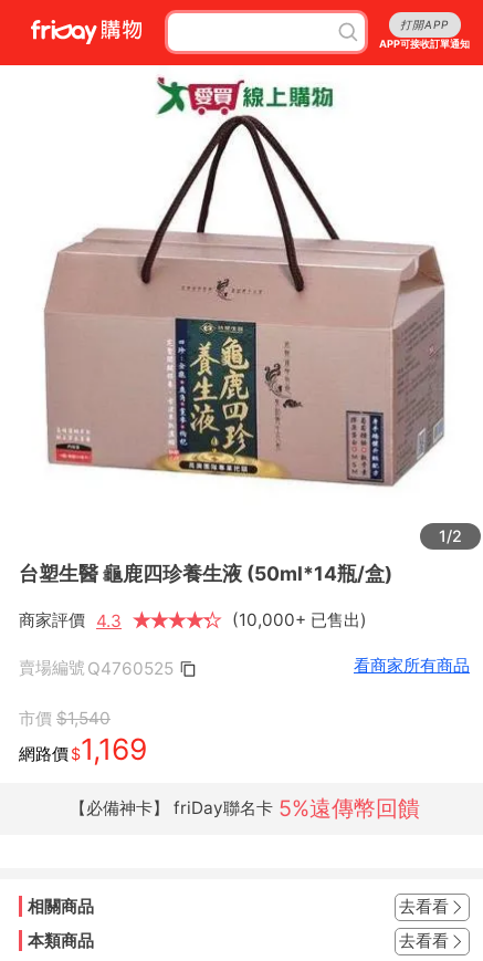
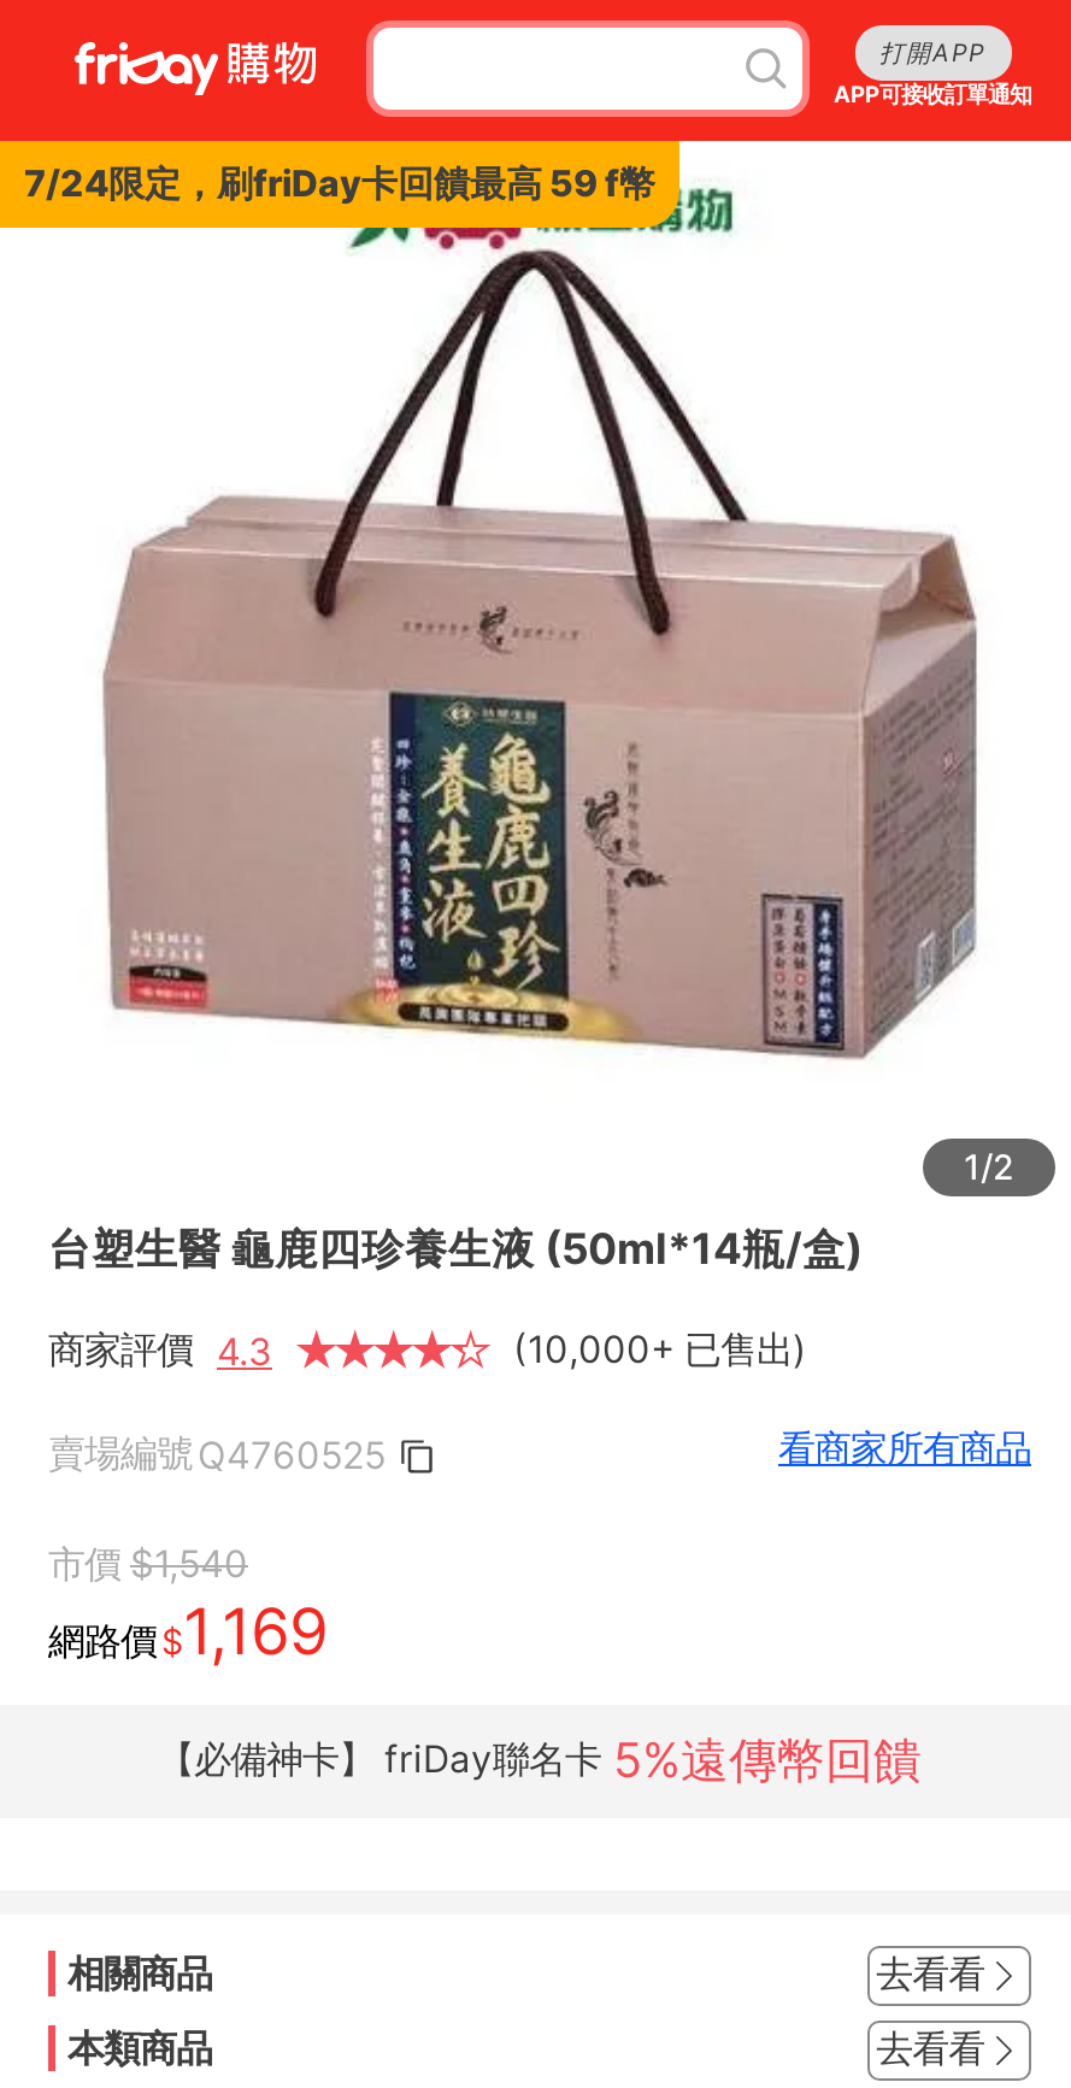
+ 7/24限定，刷friDay卡回饋最高 59 f幣
